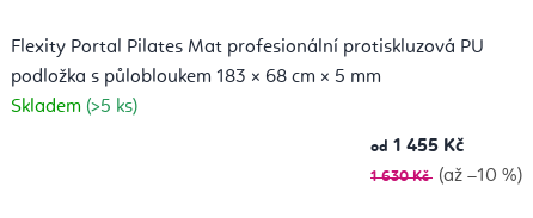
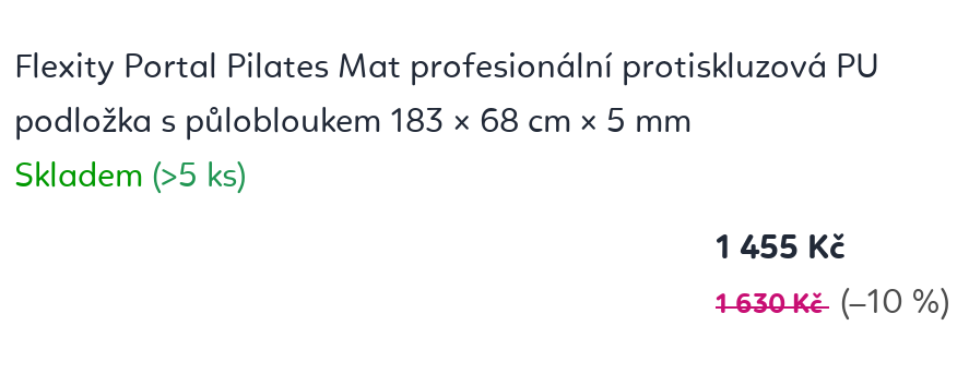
- od 1 455 Kč
+ 1 455 Kč

- 1 630 Kč (až –10 %)
+ 1 630 Kč (–10 %)
